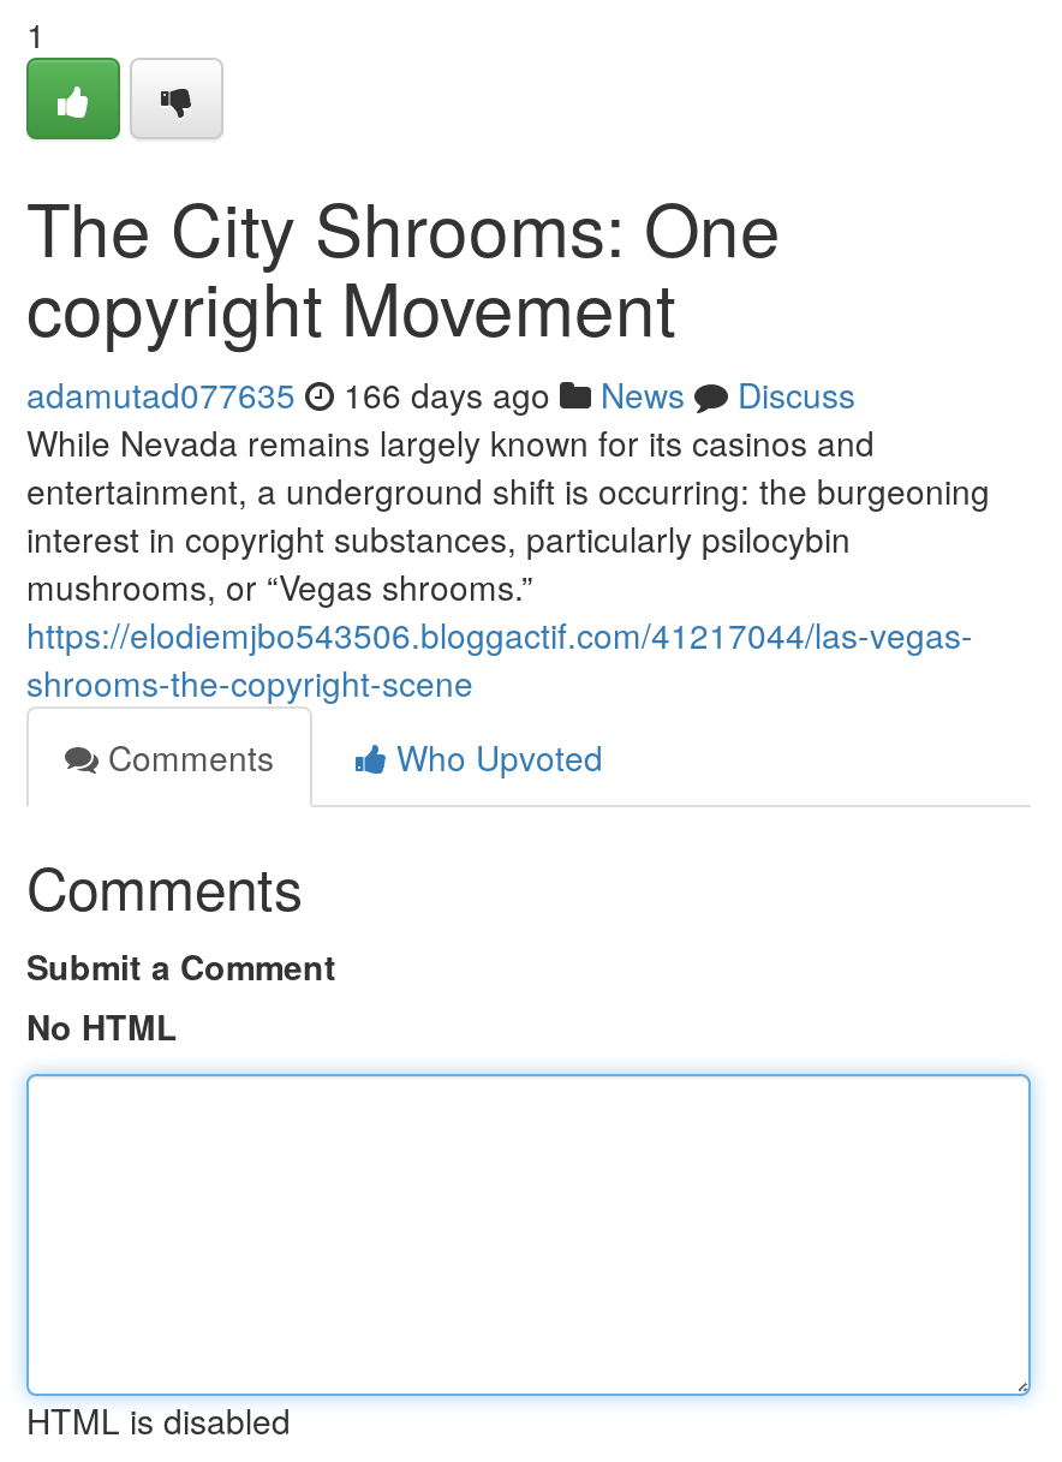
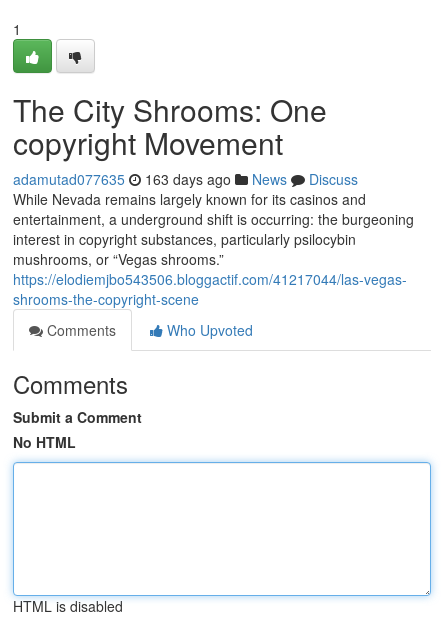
- adamutad077635 166 days ago News Discuss
+ adamutad077635 163 days ago News Discuss
